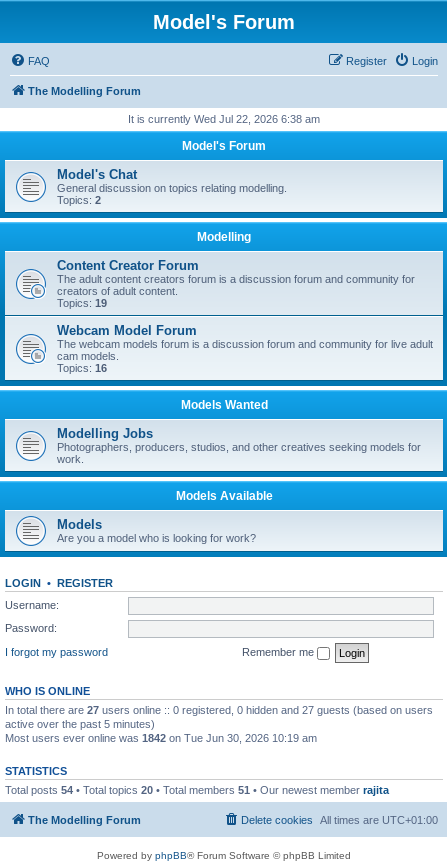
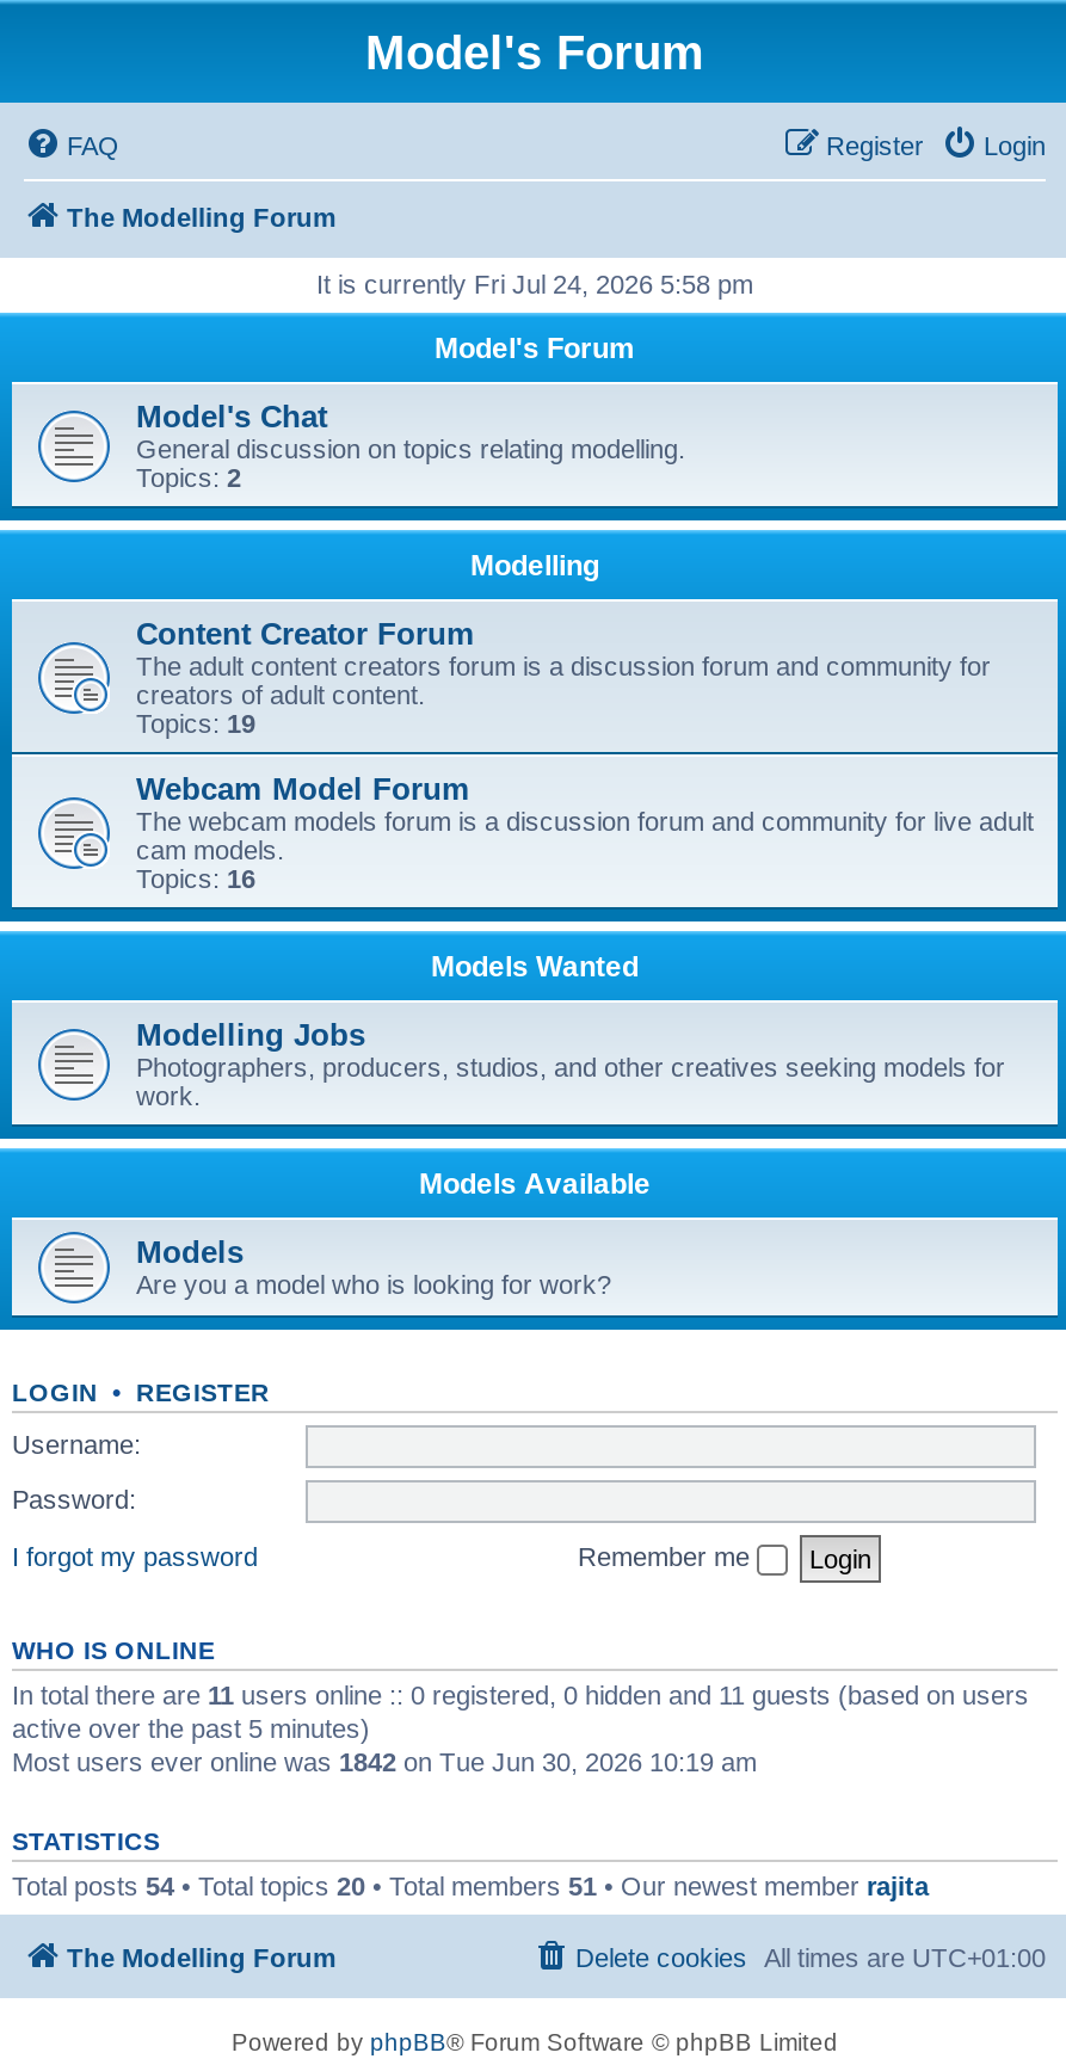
- It is currently Wed Jul 22, 2026 6:38 am
+ It is currently Fri Jul 24, 2026 5:58 pm

- In total there are 27 users online :: 0 registered, 0 hidden and 27 guests (based on users
+ In total there are 11 users online :: 0 registered, 0 hidden and 11 guests (based on users
